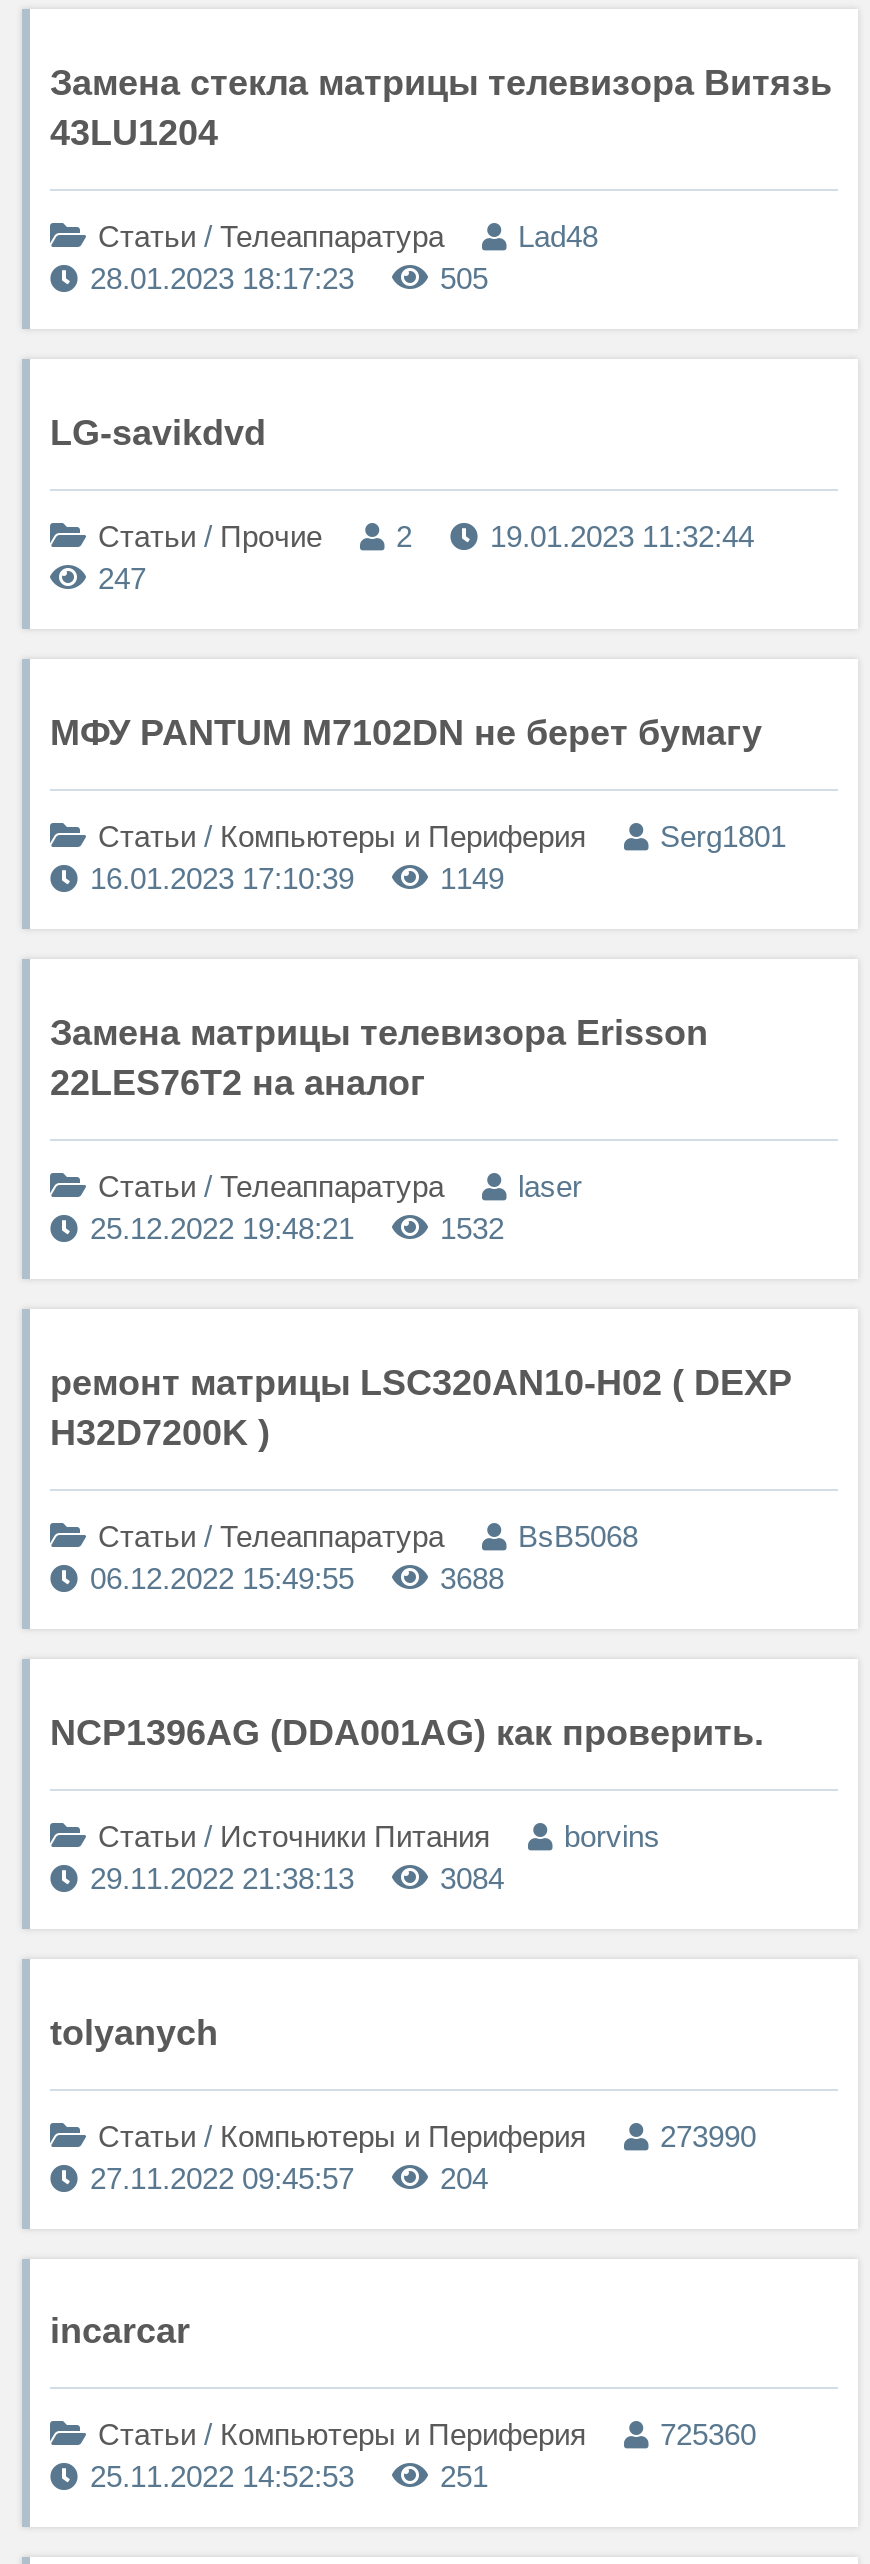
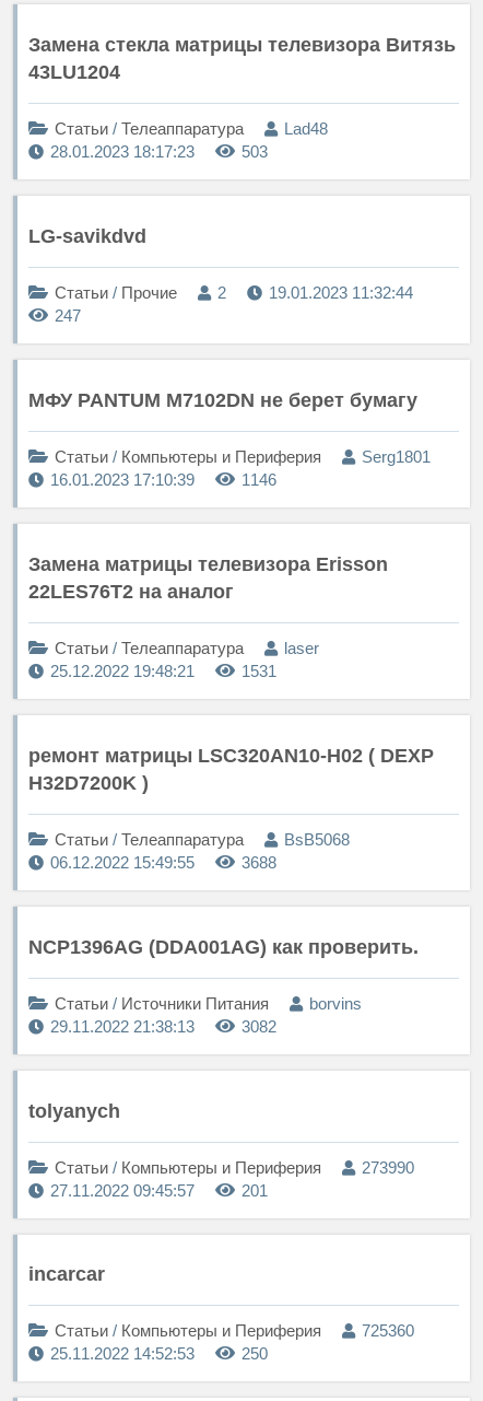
- 505
+ 503

- 1149
+ 1146

- 1532
+ 1531

- 3084
+ 3082

- 204
+ 201

- 251
+ 250
